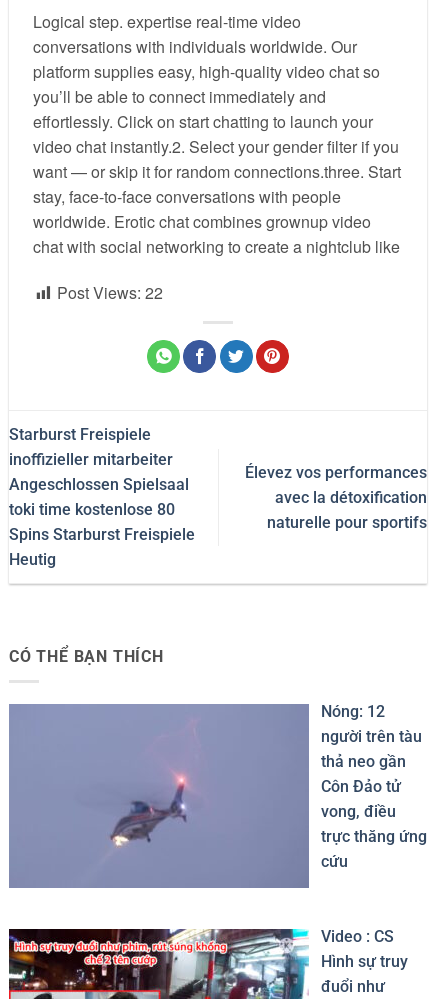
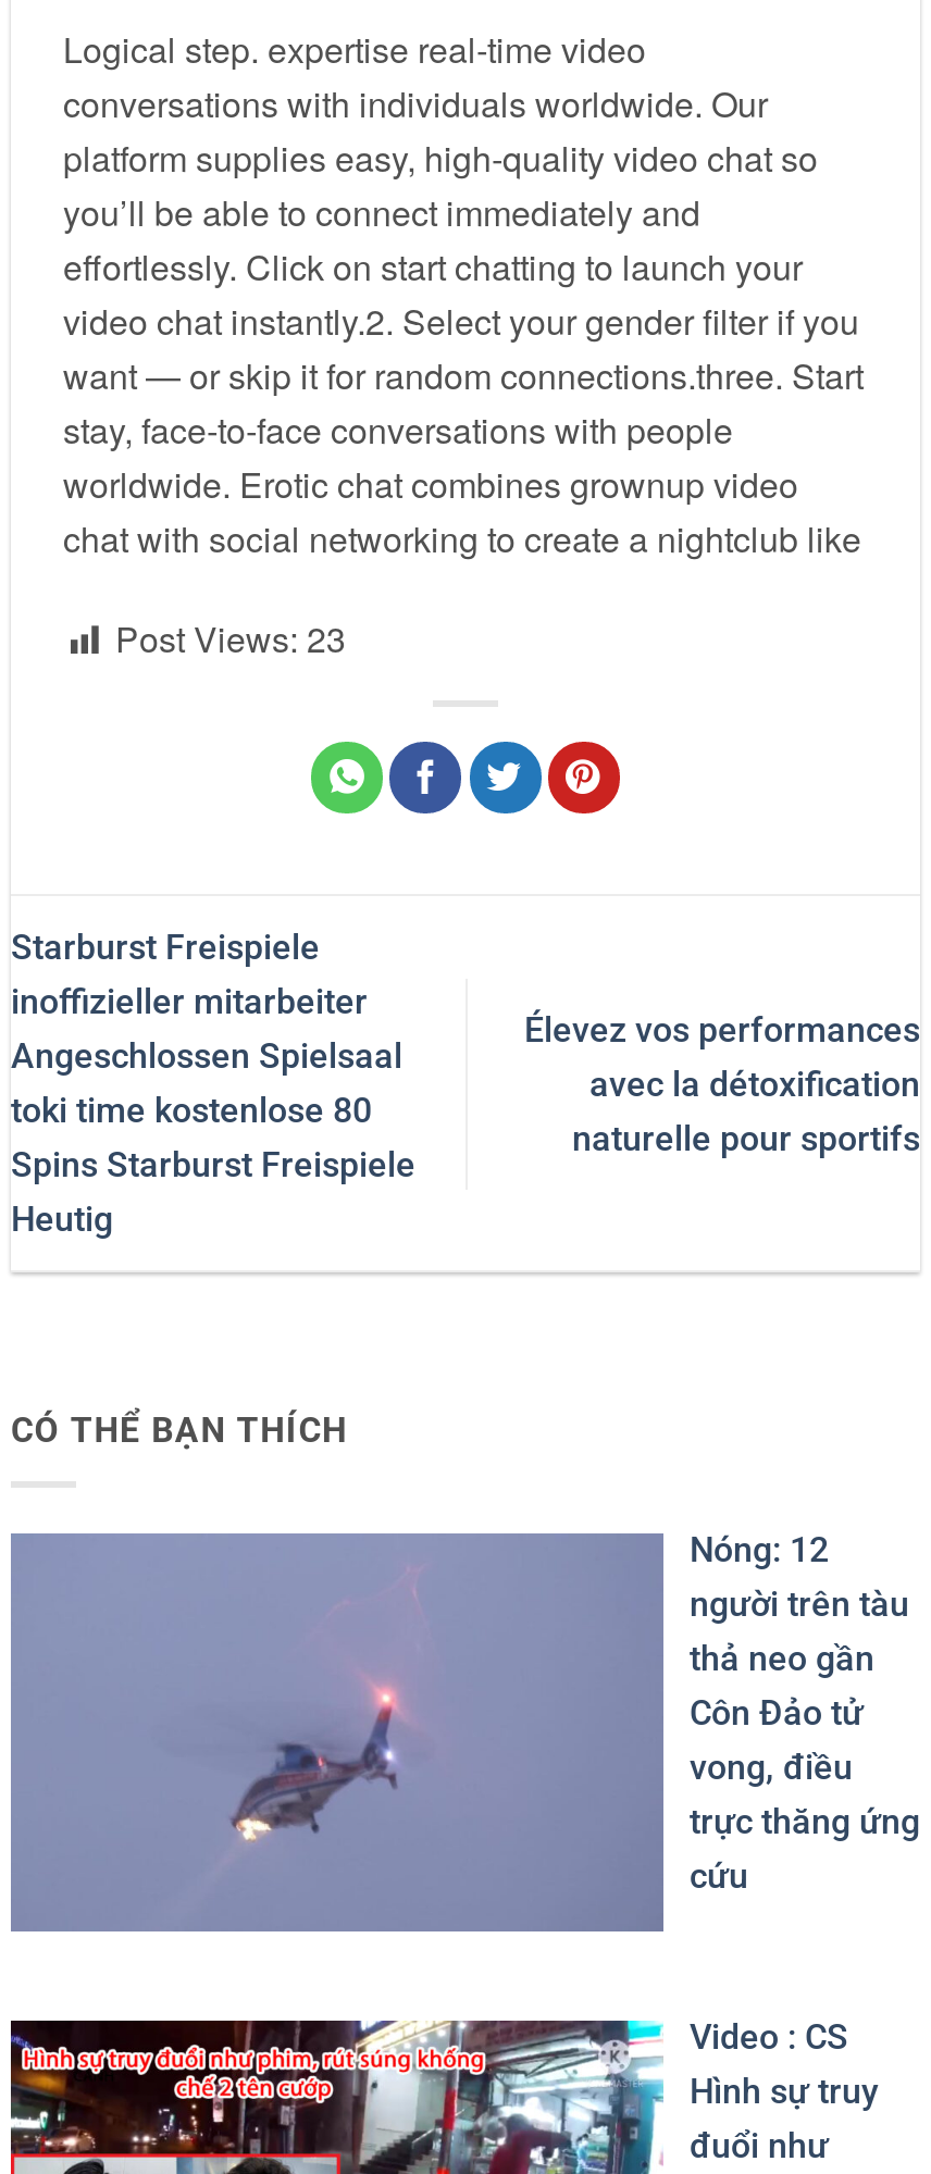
- Post Views: 22
+ Post Views: 23
